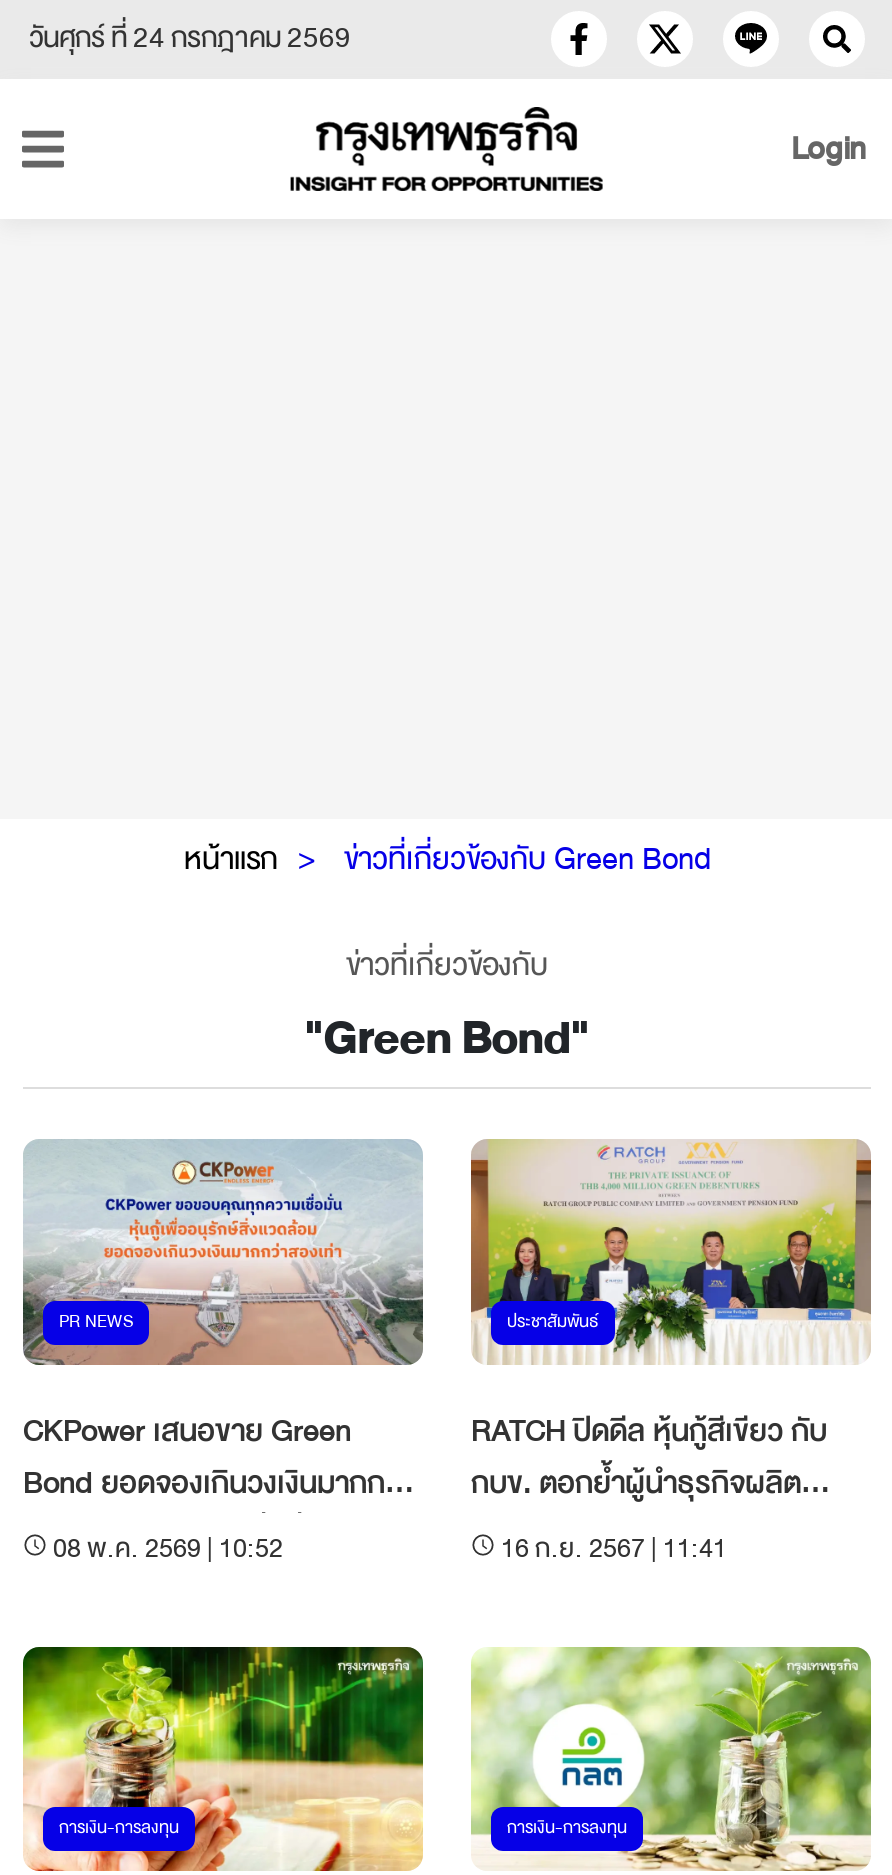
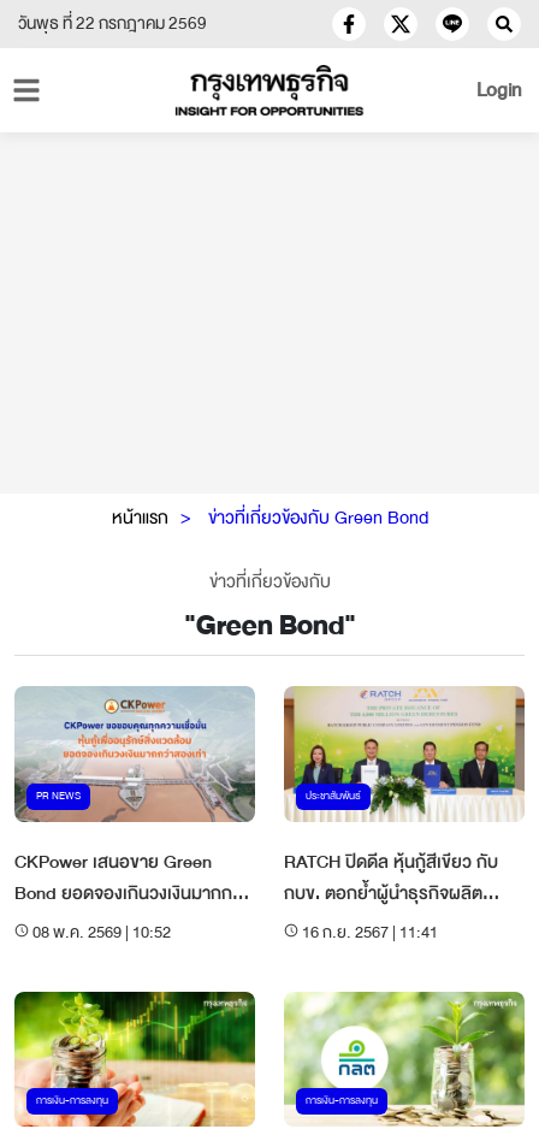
- วันศุกร์ ที่ 24 กรกฎาคม 2569
+ วันพุธ ที่ 22 กรกฎาคม 2569
